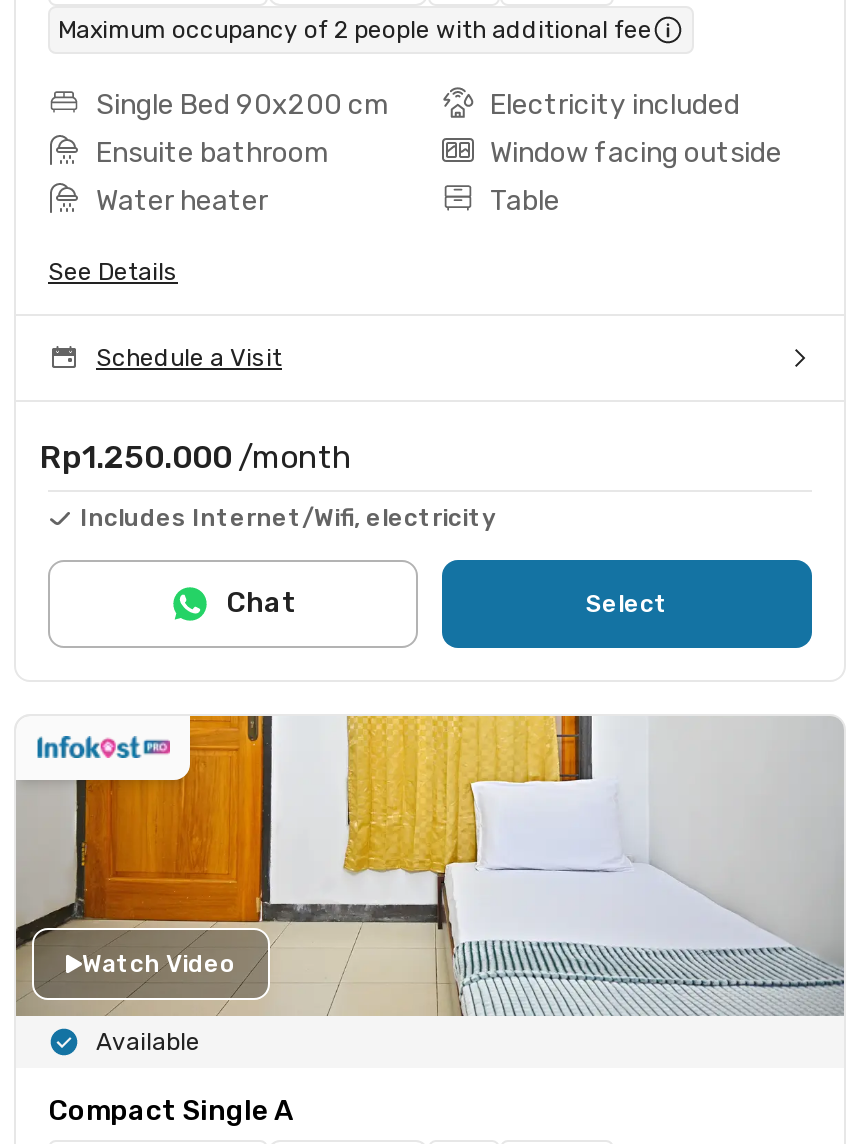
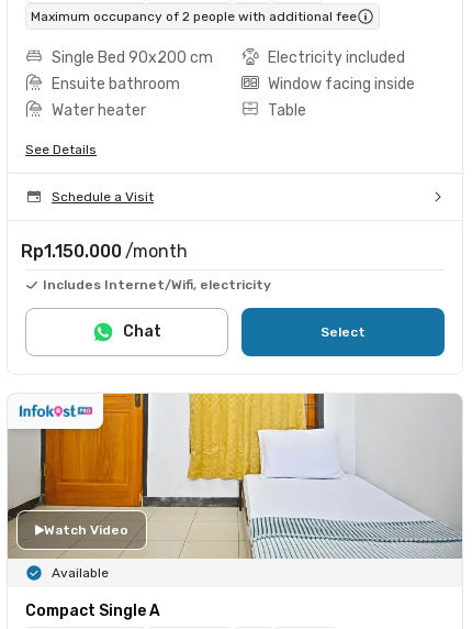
- Window facing outside
+ Window facing inside

- Rp1.250.000 /month
+ Rp1.150.000 /month
